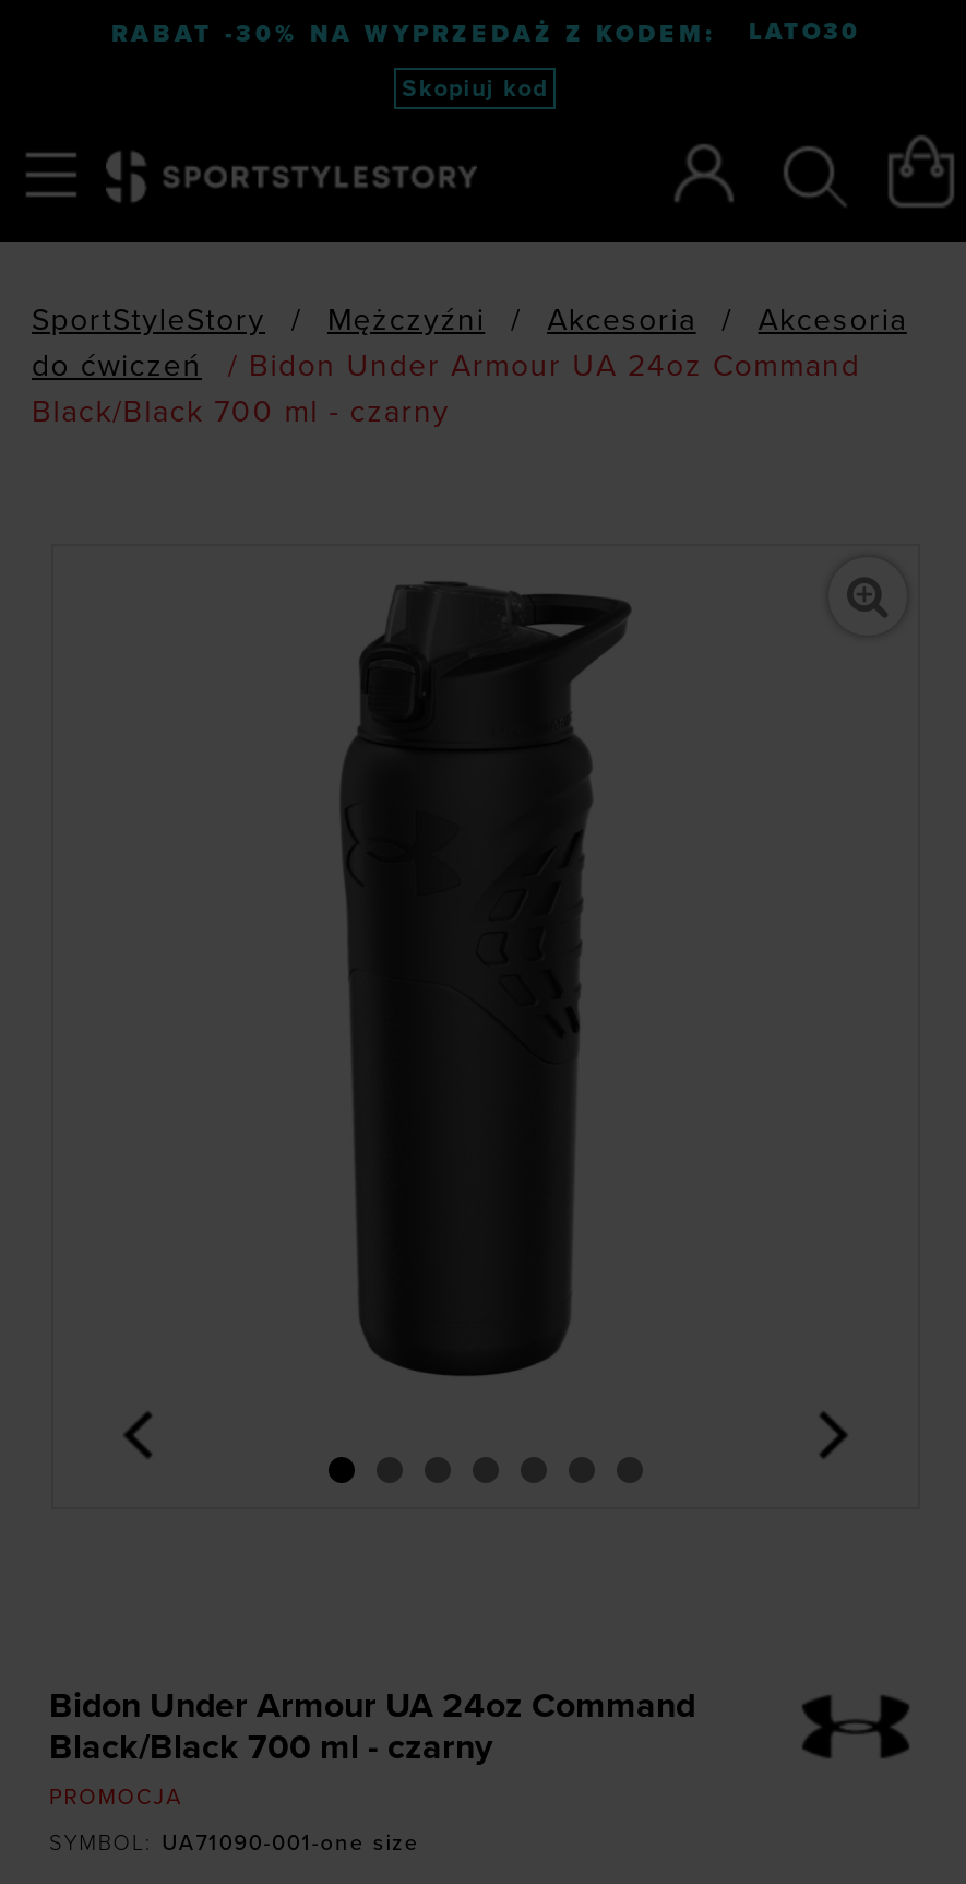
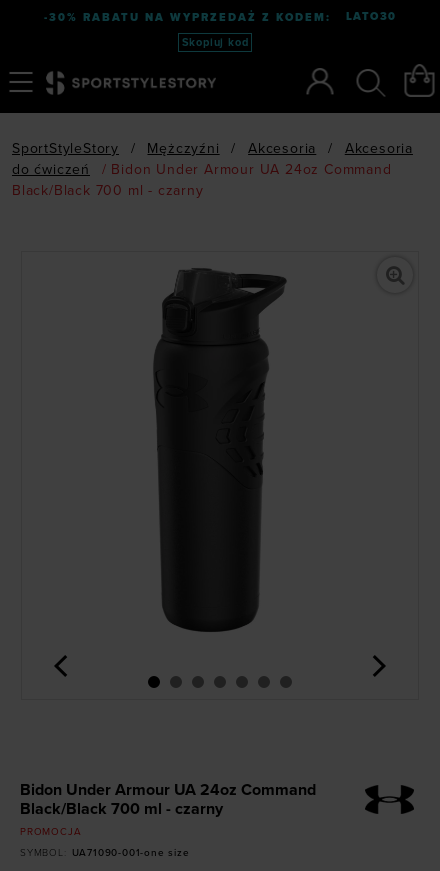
- RABAT -30% NA WYPRZEDAŻ Z KODEM:
+ -30% RABATU NA WYPRZEDAŻ Z KODEM:
